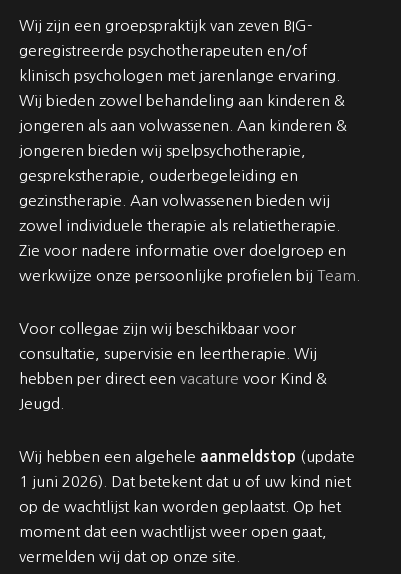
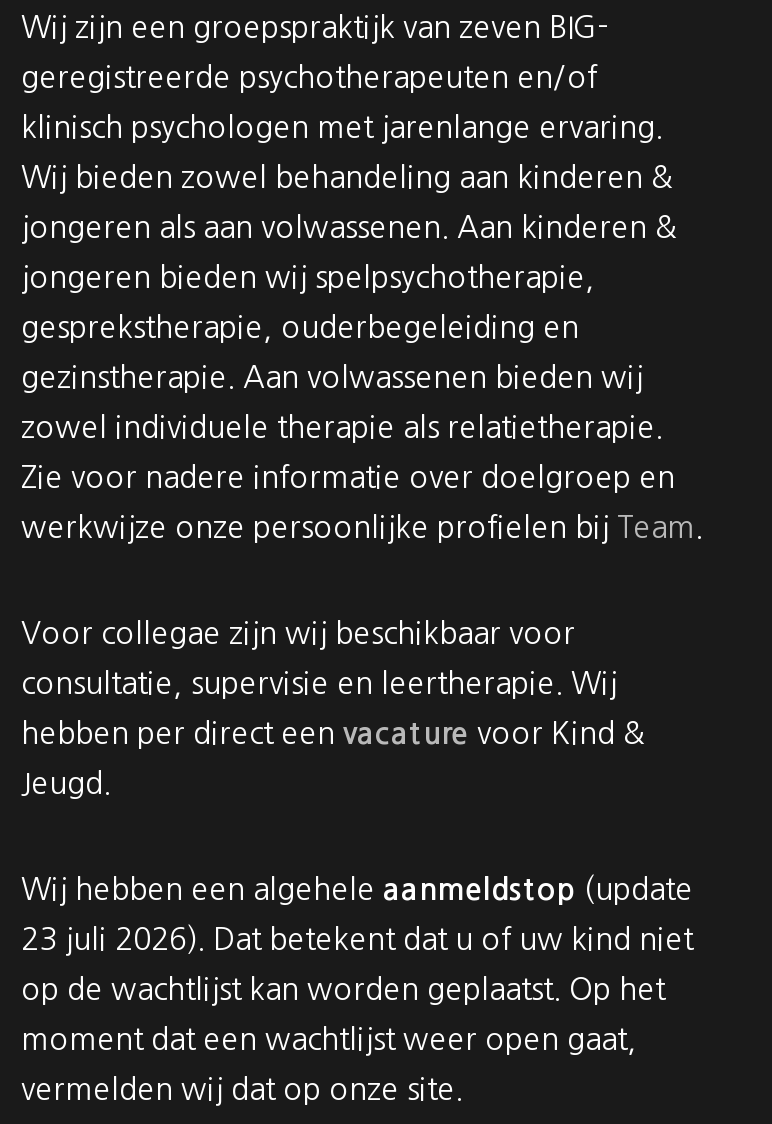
- 1 juni 2026). Dat betekent dat u of uw kind niet
+ 23 juli 2026). Dat betekent dat u of uw kind niet
